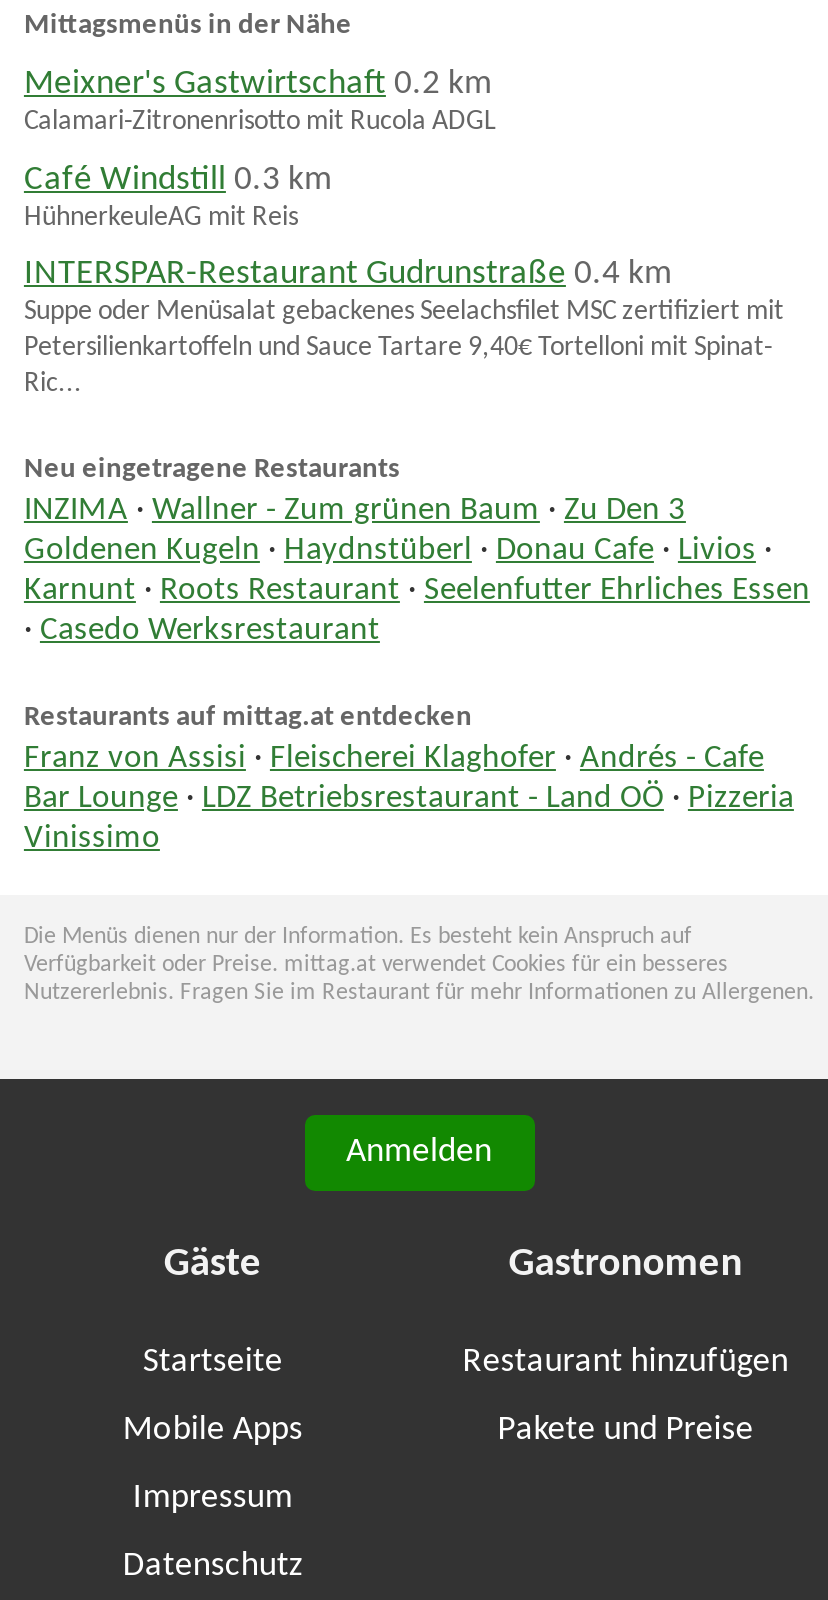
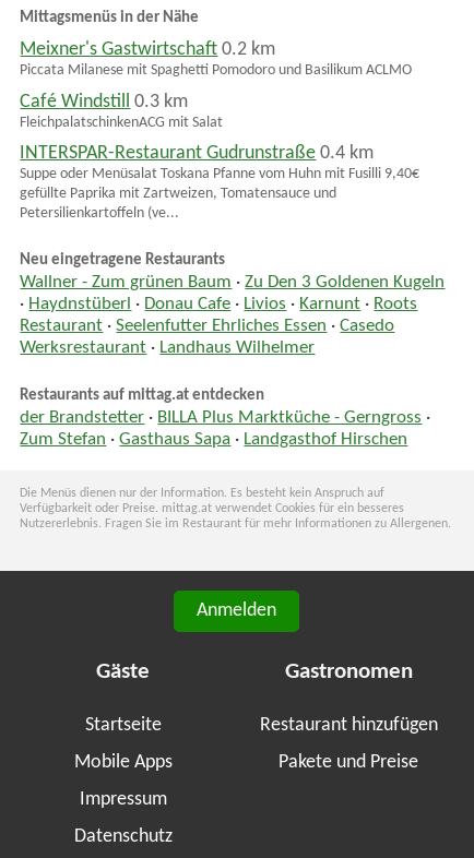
- Calamari-Zitronenrisotto mit Rucola ADGL
+ Piccata Milanese mit Spaghetti Pomodoro und Basilikum ACLMO

- HühnerkeuleAG mit Reis
+ FleichpalatschinkenACG mit Salat

- Suppe oder Menüsalat gebackenes Seelachsfilet MSC zertifiziert mit
- Petersilienkartoffeln und Sauce Tartare 9,40€ Tortelloni mit Spinat-
- Ric...
+ Suppe oder Menüsalat Toskana Pfanne vom Huhn mit Fusilli 9,40€
+ gefüllte Paprika mit Zartweizen, Tomatensauce und
+ Petersilienkartoffeln (ve...

- INZIMA · Wallner - Zum grünen Baum · Zu Den 3
- Goldenen Kugeln · Haydnstüberl · Donau Cafe · Livios ·
- Karnunt · Roots Restaurant · Seelenfutter Ehrliches Essen
- · Casedo Werksrestaurant
+ Wallner - Zum grünen Baum · Zu Den 3 Goldenen Kugeln
+ · Haydnstüberl · Donau Cafe · Livios · Karnunt · Roots
+ Restaurant · Seelenfutter Ehrliches Essen · Casedo
+ Werksrestaurant · Landhaus Wilhelmer

- Franz von Assisi · Fleischerei Klaghofer · Andrés - Cafe
- Bar Lounge · LDZ Betriebsrestaurant - Land OÖ · Pizzeria
- Vinissimo
+ der Brandstetter · BILLA Plus Marktküche - Gerngross ·
+ Zum Stefan · Gasthaus Sapa · Landgasthof Hirschen
